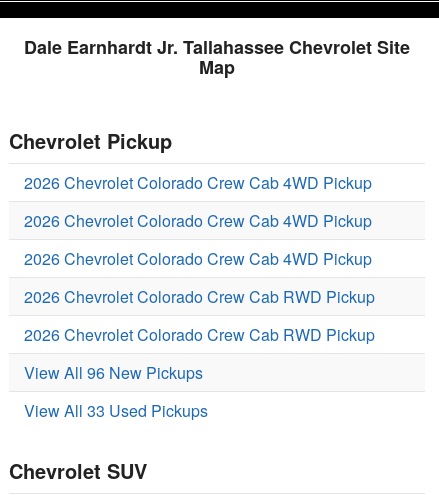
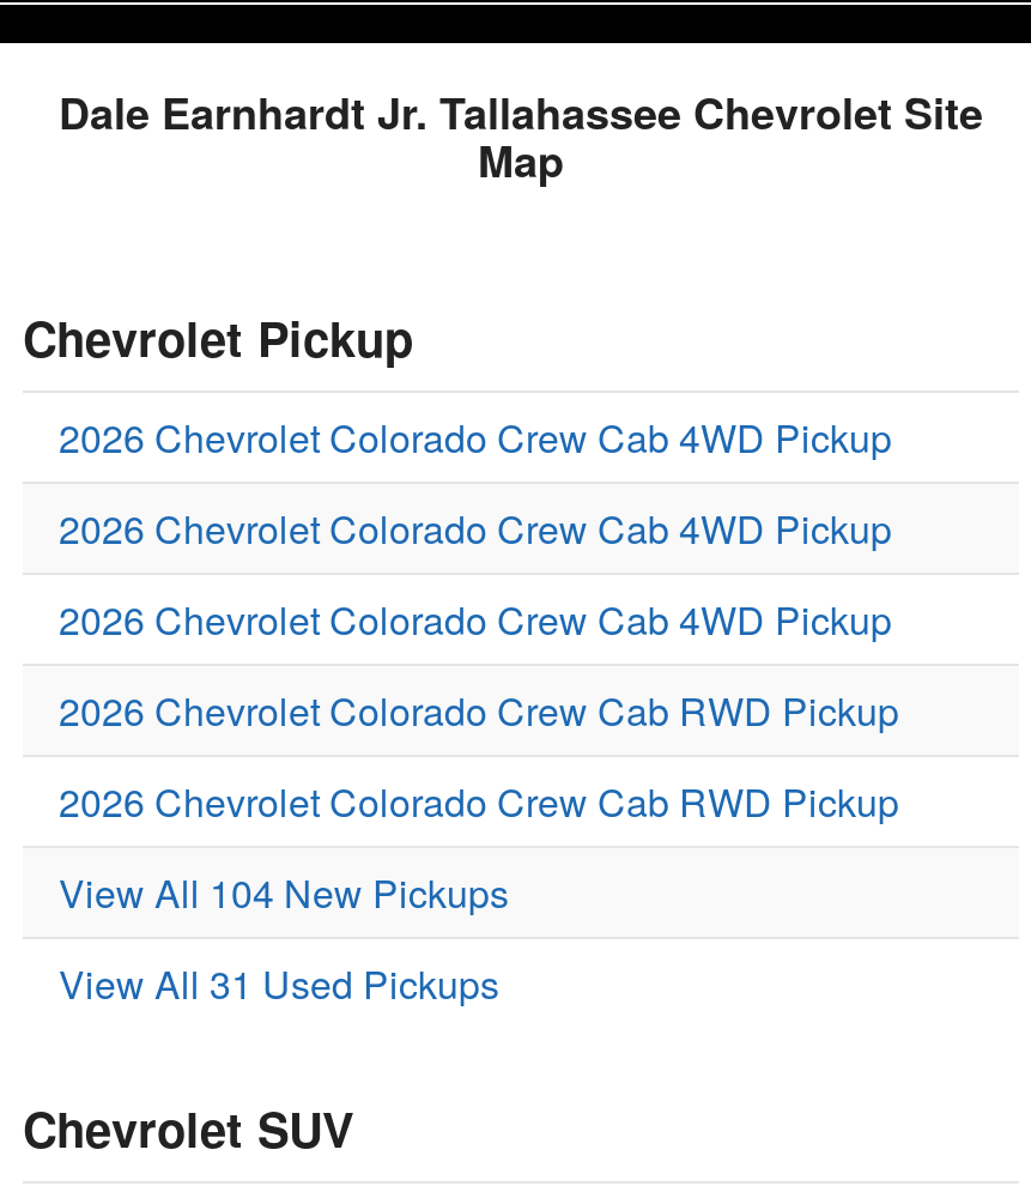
- View All 96 New Pickups
+ View All 104 New Pickups

- View All 33 Used Pickups
+ View All 31 Used Pickups
